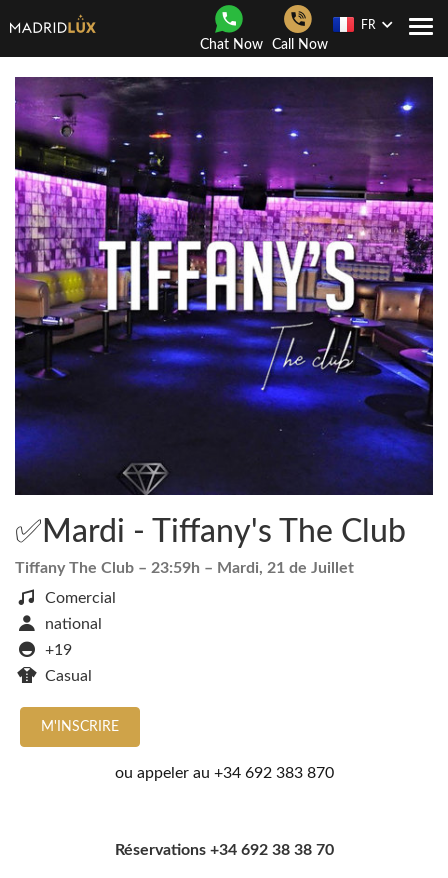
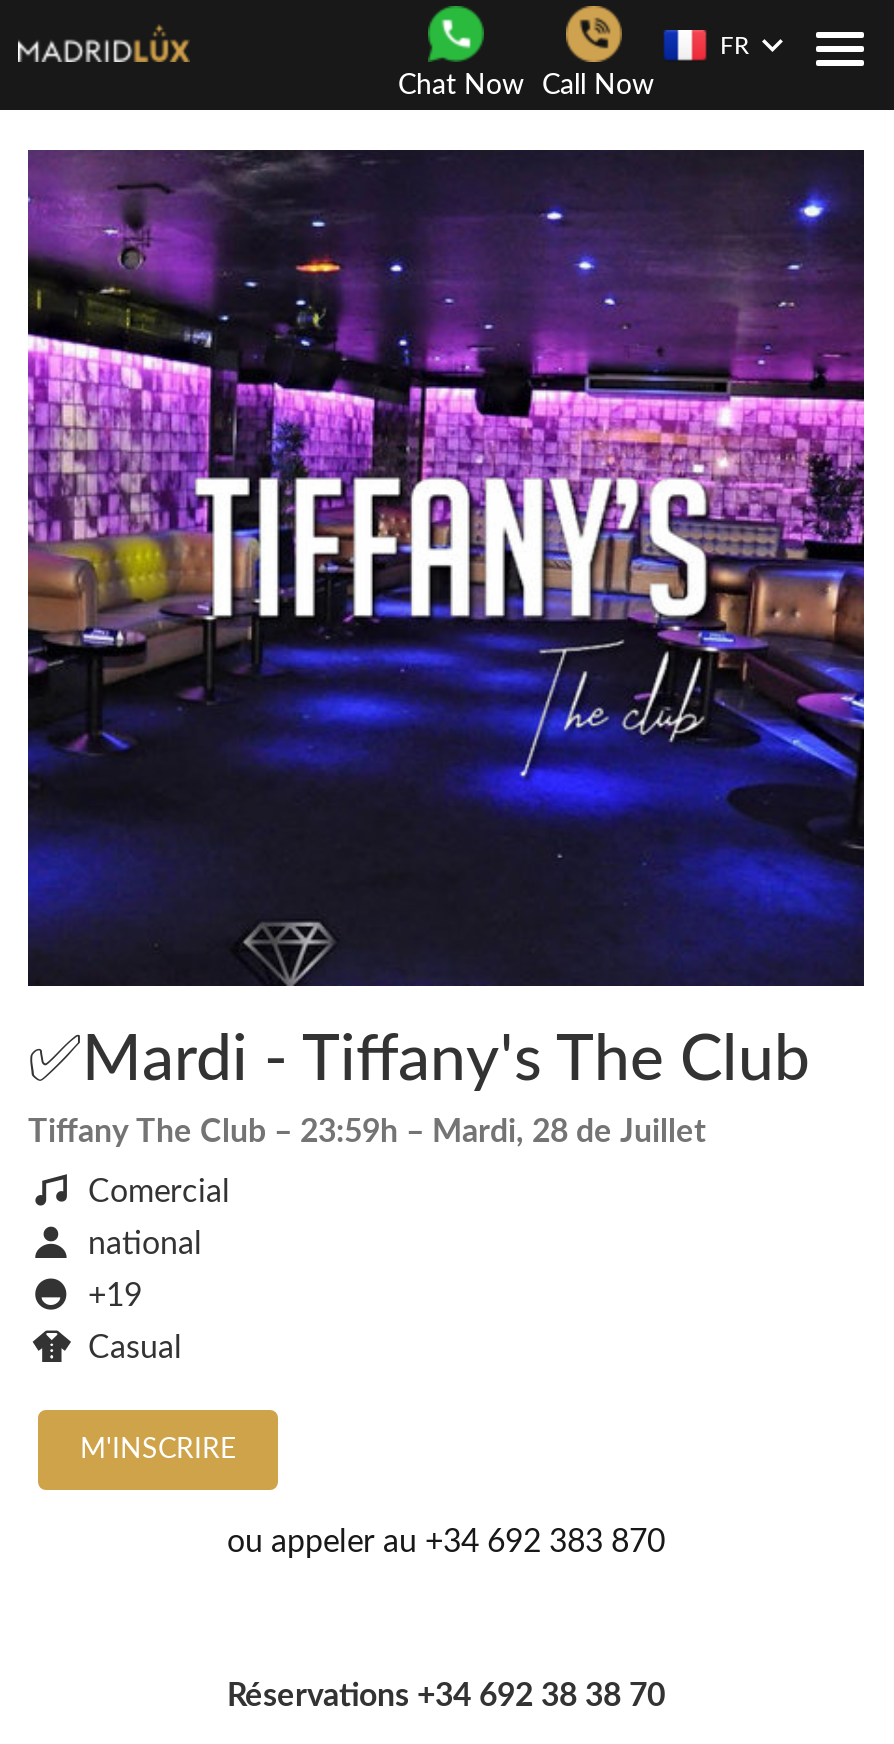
- Tiffany The Club – 23:59h – Mardi, 21 de Juillet
+ Tiffany The Club – 23:59h – Mardi, 28 de Juillet
